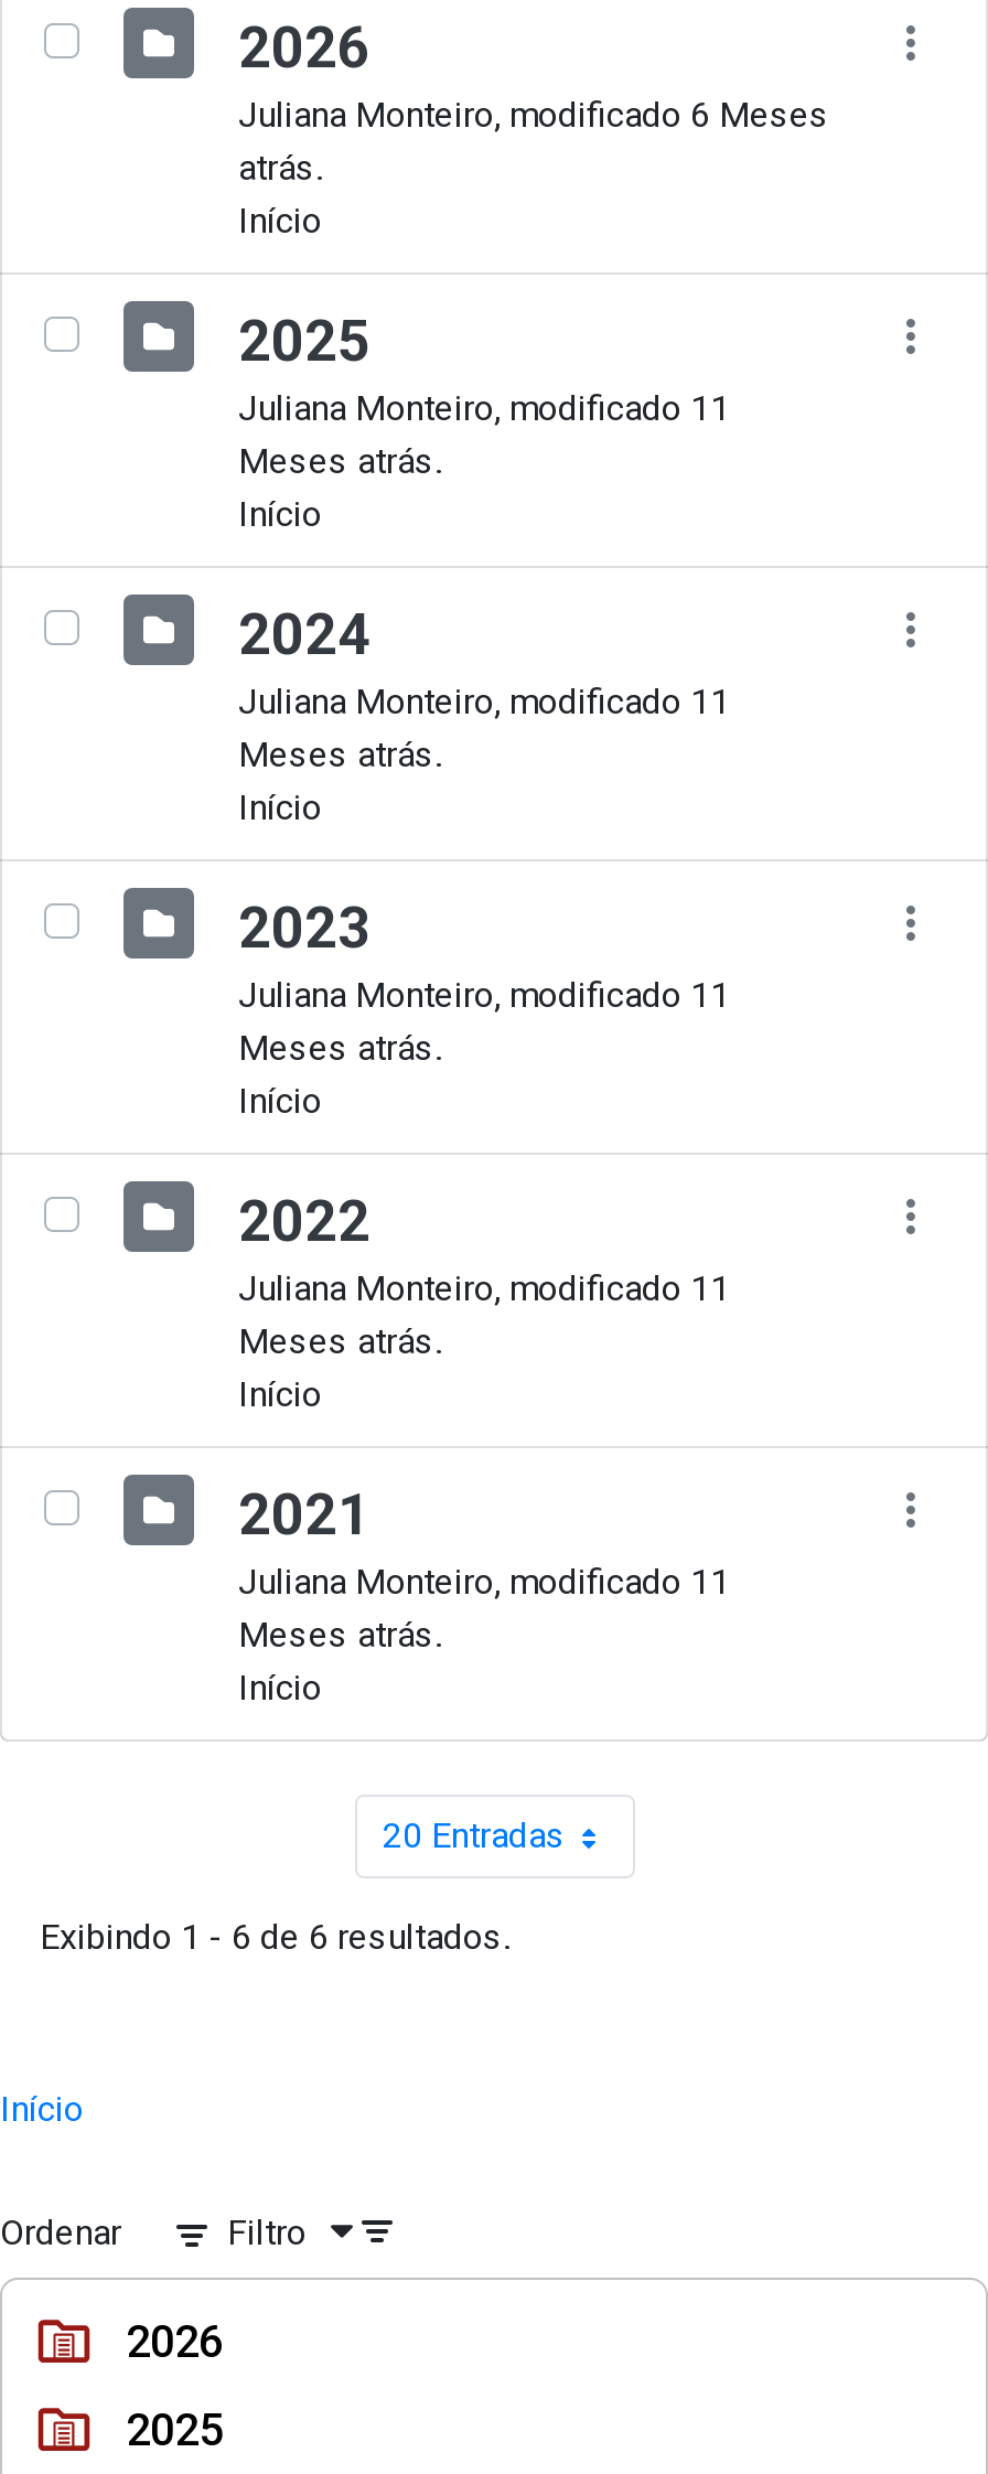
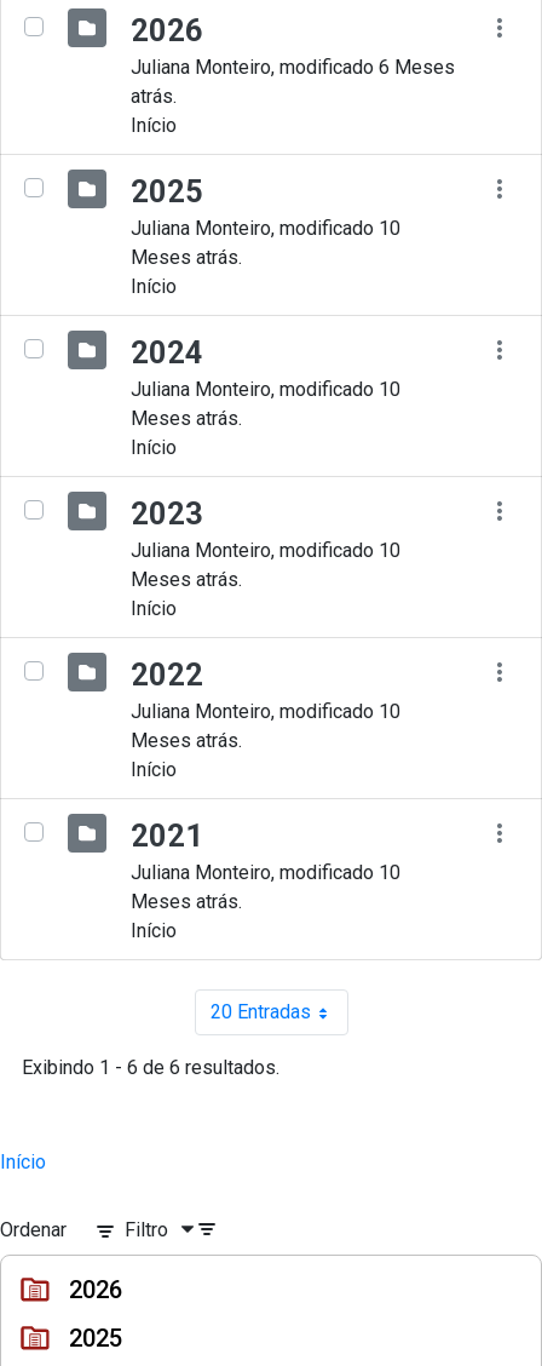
- Juliana Monteiro, modificado 11
+ Juliana Monteiro, modificado 10

- Juliana Monteiro, modificado 11
+ Juliana Monteiro, modificado 10

- Juliana Monteiro, modificado 11
+ Juliana Monteiro, modificado 10

- Juliana Monteiro, modificado 11
+ Juliana Monteiro, modificado 10

- Juliana Monteiro, modificado 11
+ Juliana Monteiro, modificado 10
